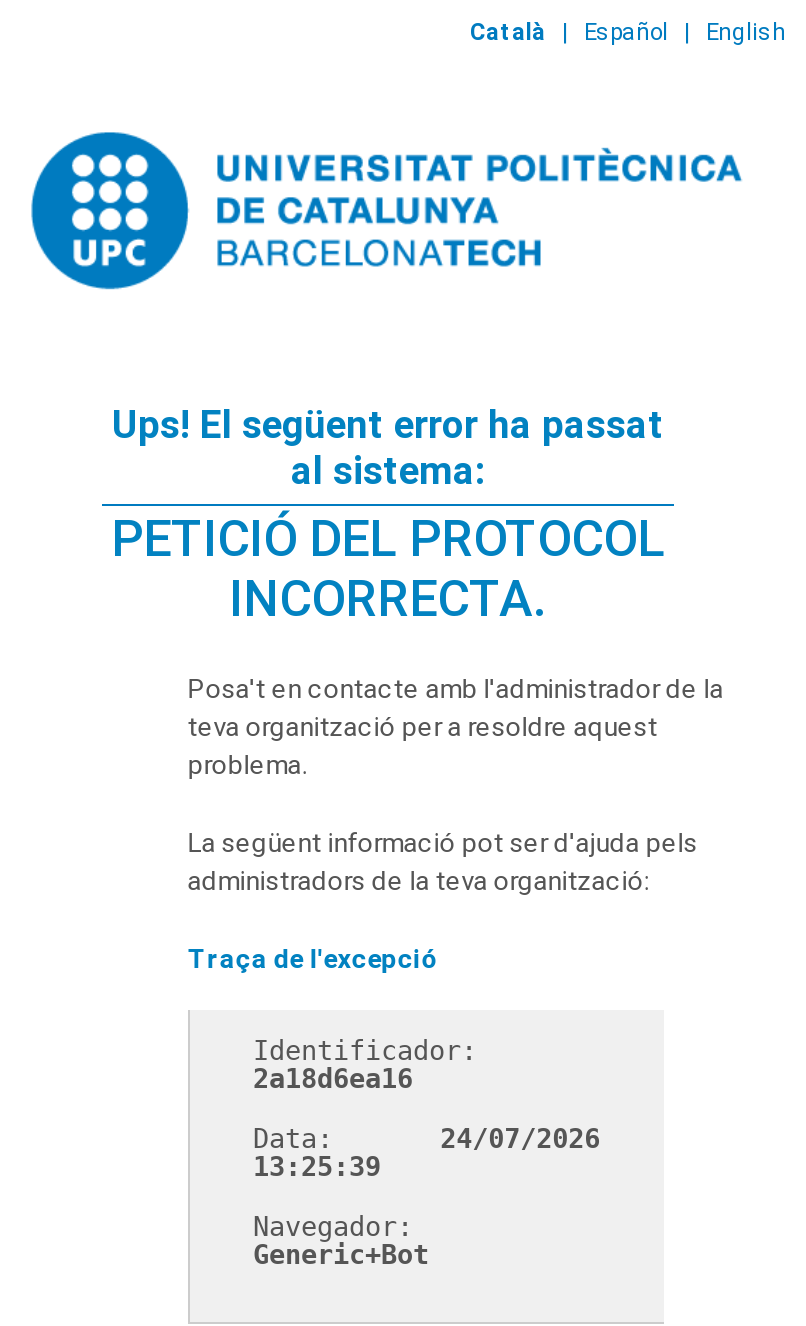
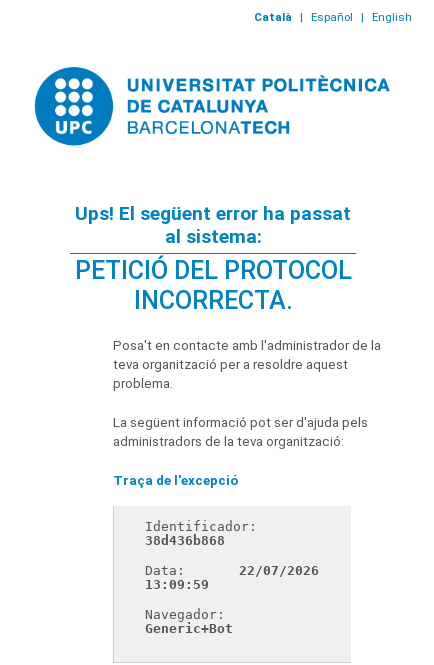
- 2a18d6ea16
+ 38d436b868

- Data: 24/07/2026
+ Data: 22/07/2026

- 13:25:39
+ 13:09:59
